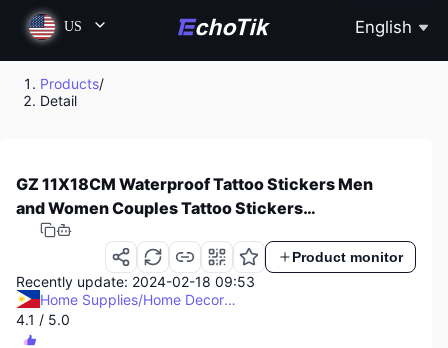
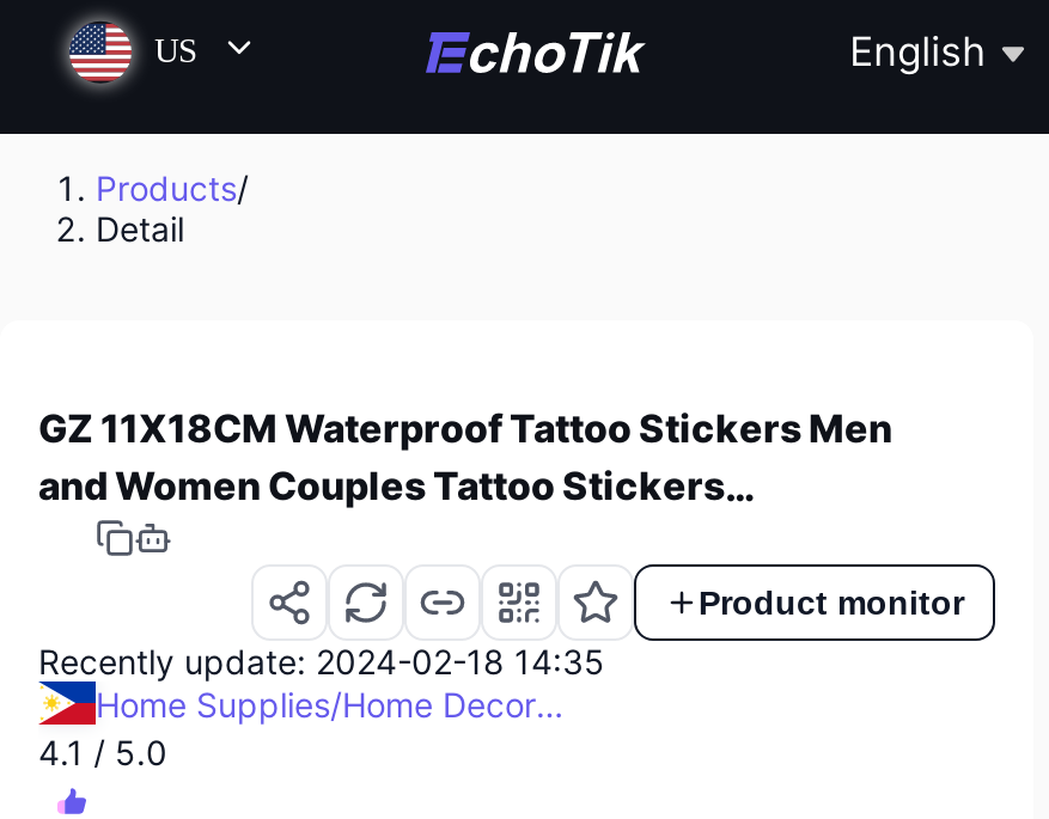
- Recently update: 2024-02-18 09:53
+ Recently update: 2024-02-18 14:35
